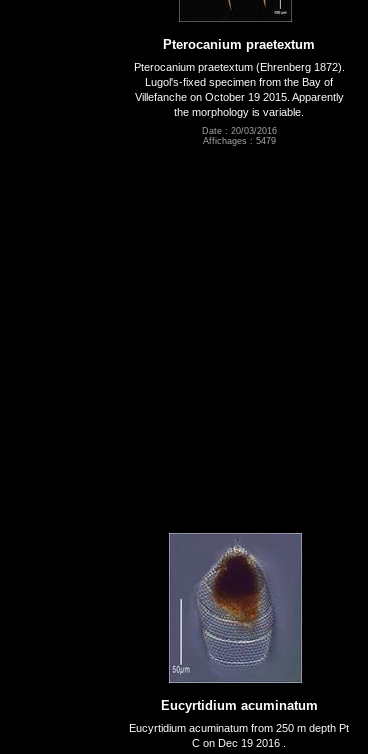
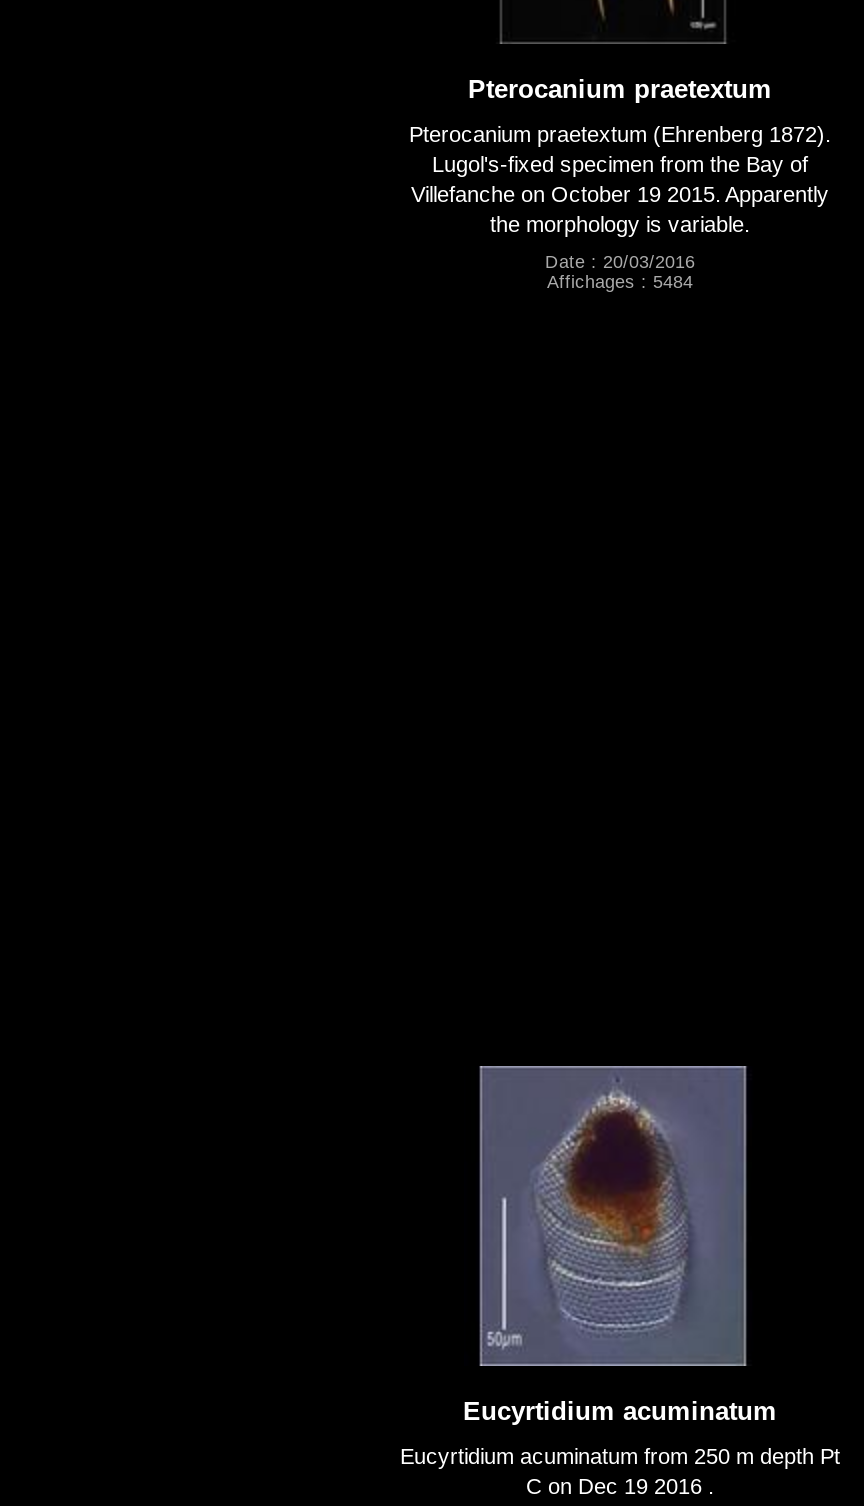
- Affichages : 5479
+ Affichages : 5484
